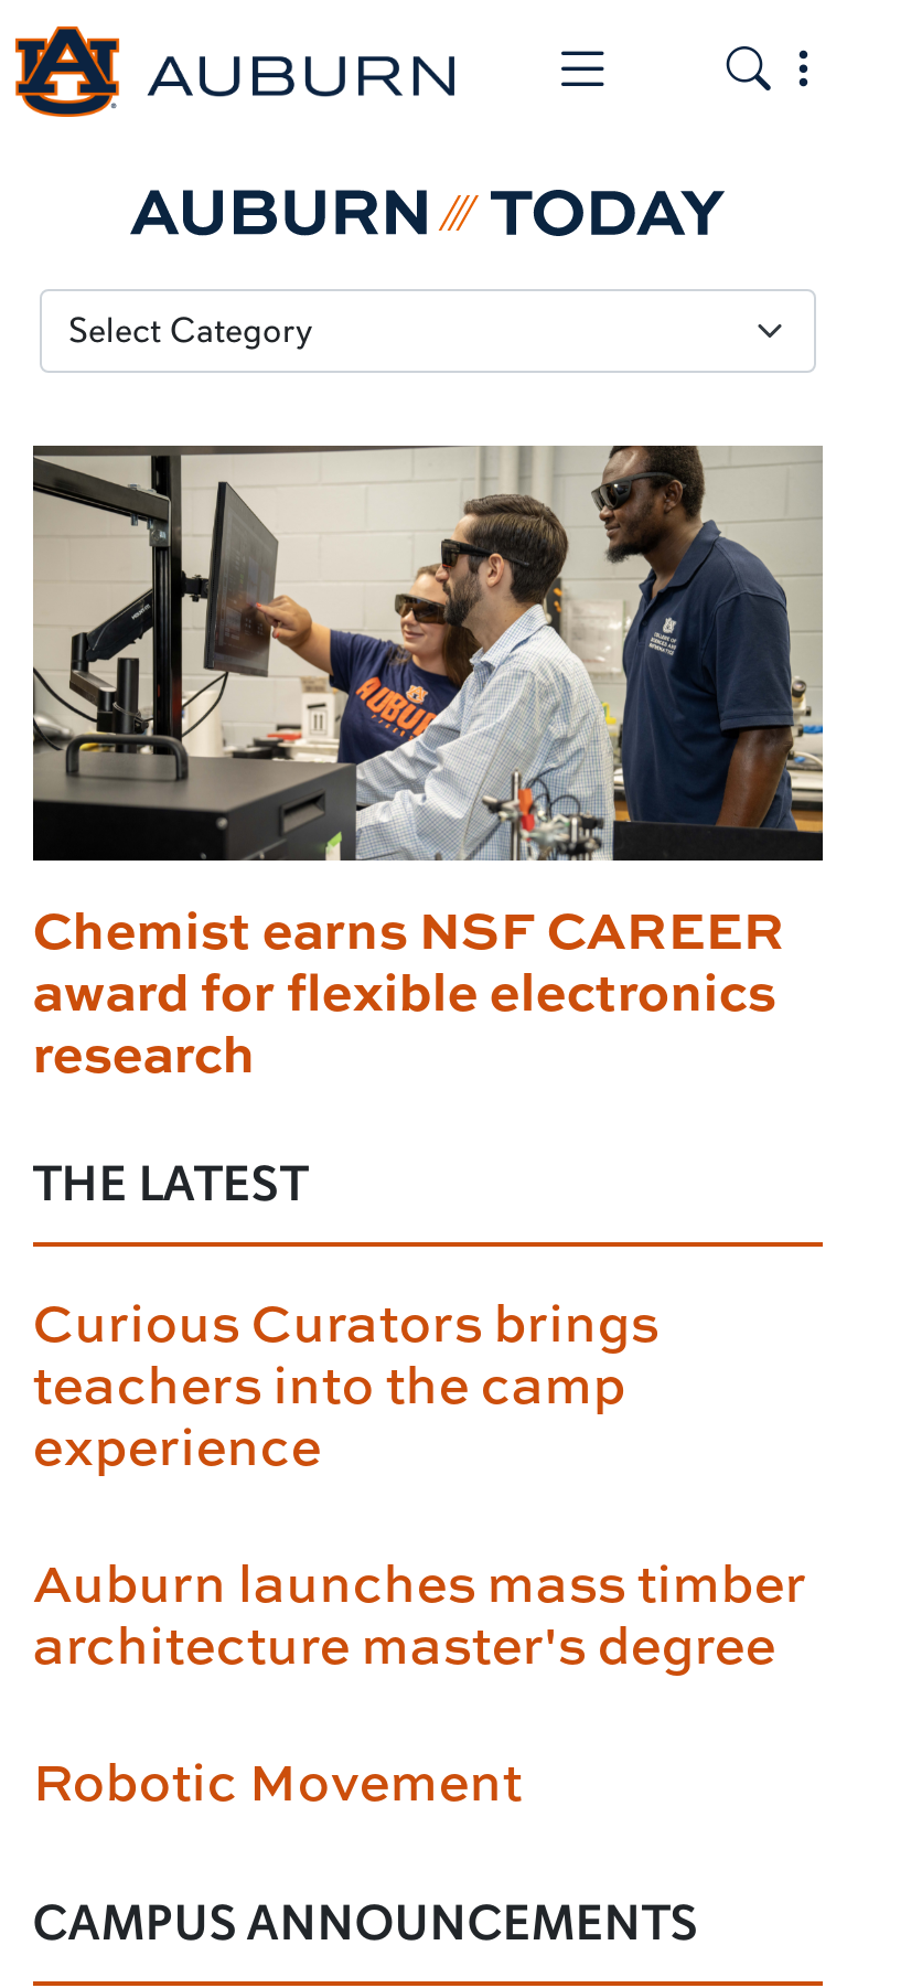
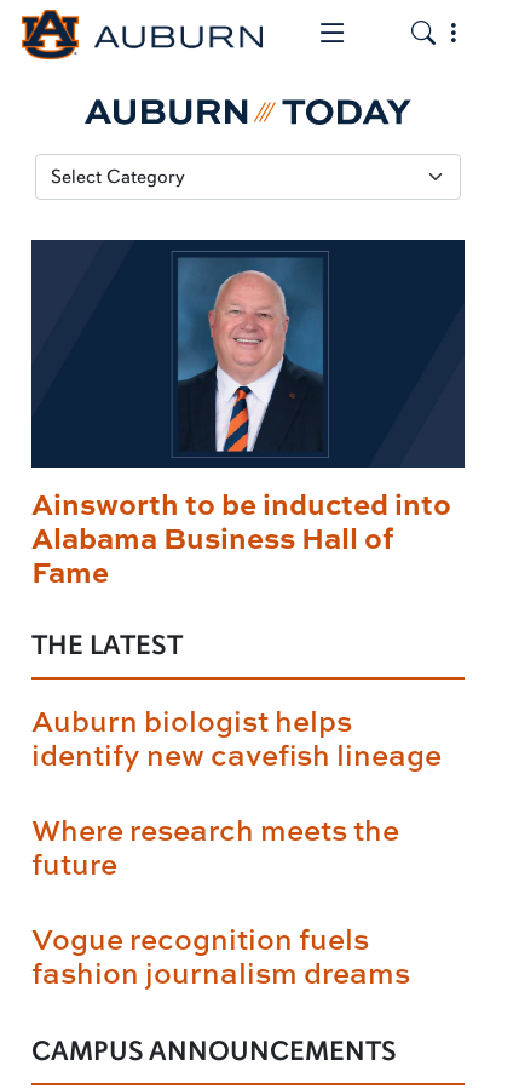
- [image]
- Chemist earns NSF CAREER
- award for flexible electronics
- research
+ [image]
+ Ainsworth to be inducted into
+ Alabama Business Hall of
+ Fame

- Curious Curators brings
- teachers into the camp
- experience
+ Auburn biologist helps
+ identify new cavefish lineage

- Auburn launches mass timber
- architecture master's degree
+ Where research meets the
+ future

- Robotic Movement
+ Vogue recognition fuels
+ fashion journalism dreams
